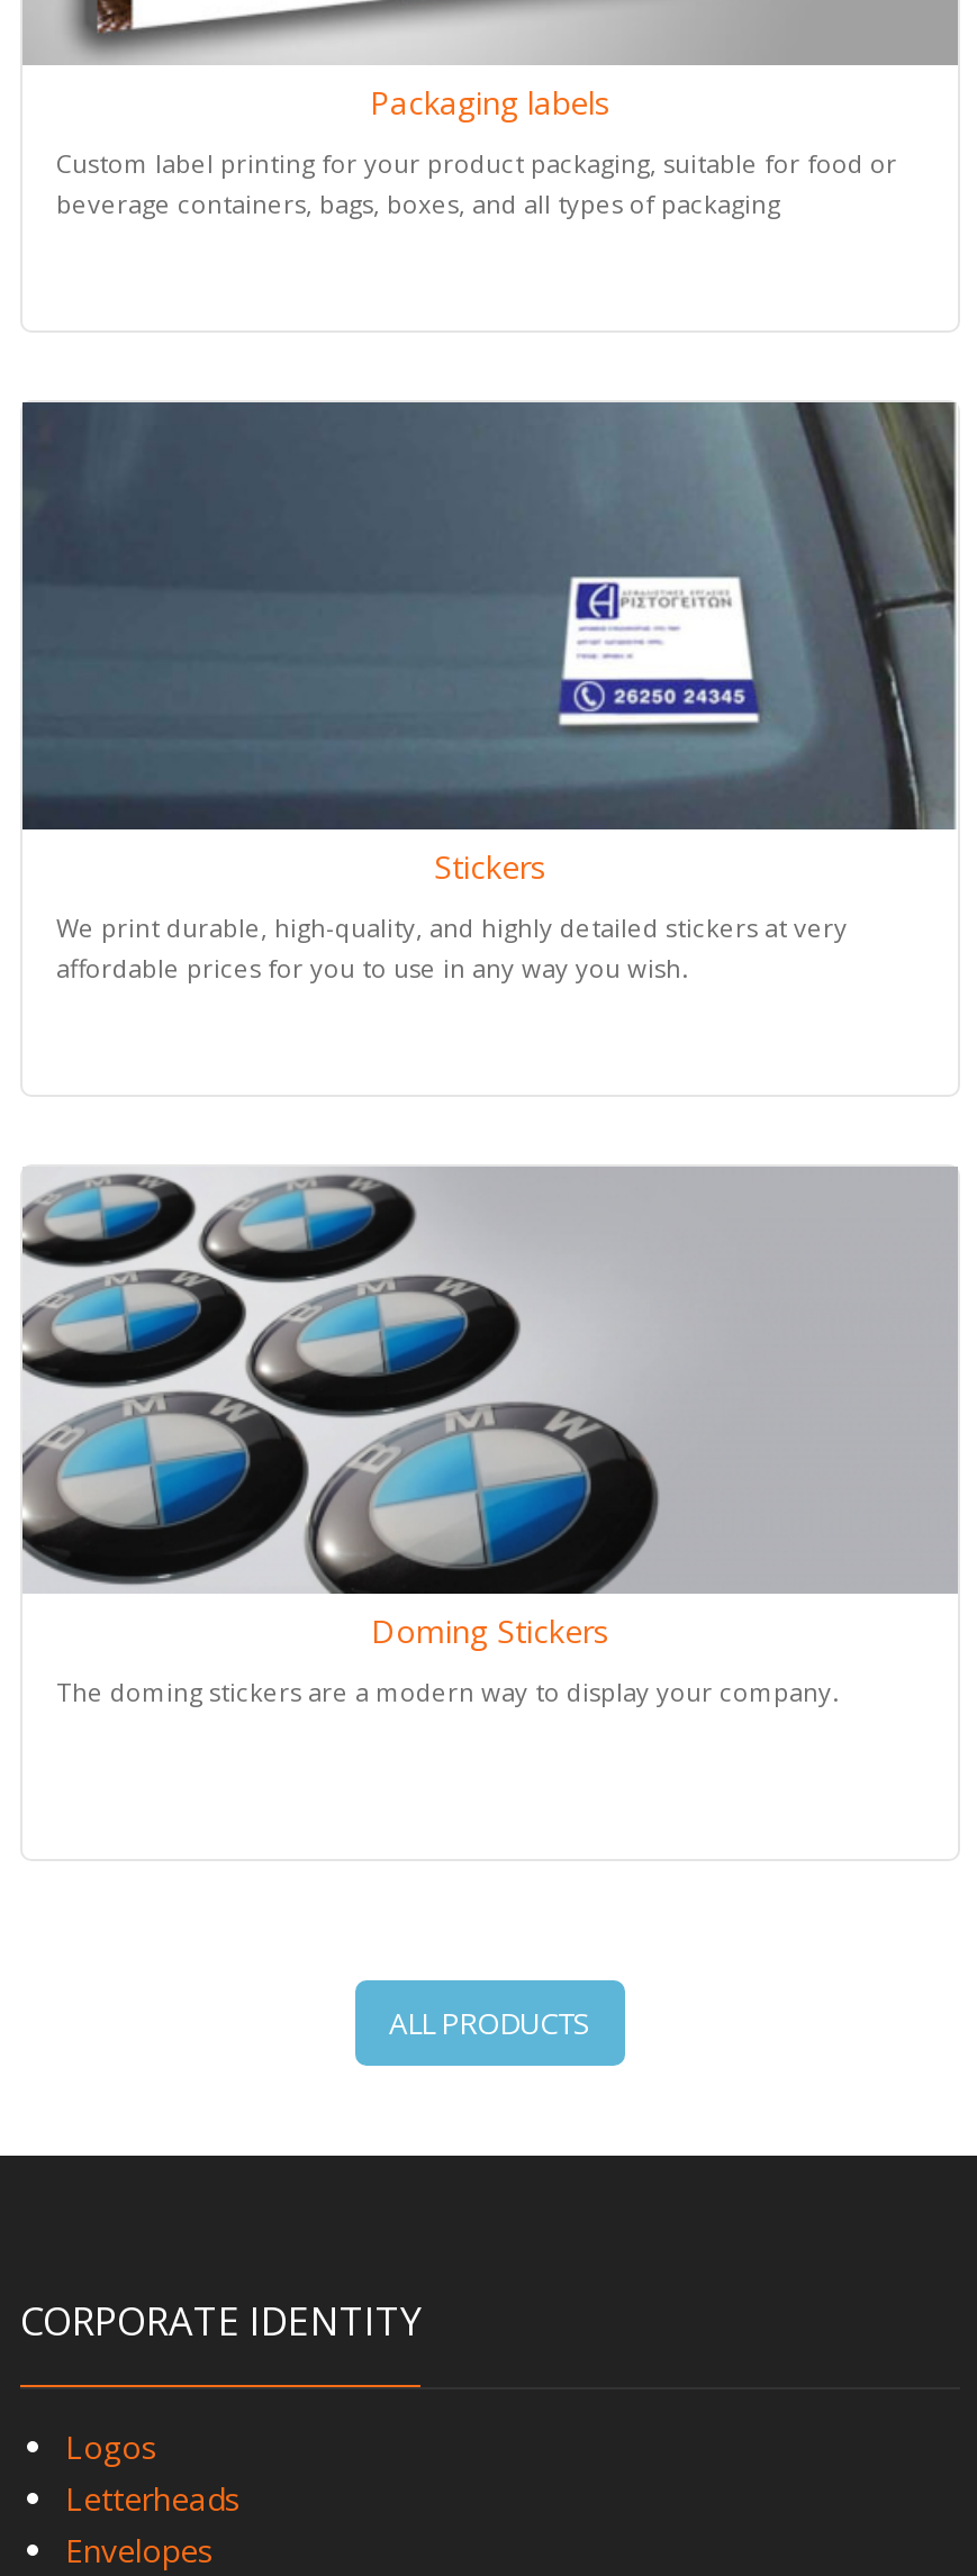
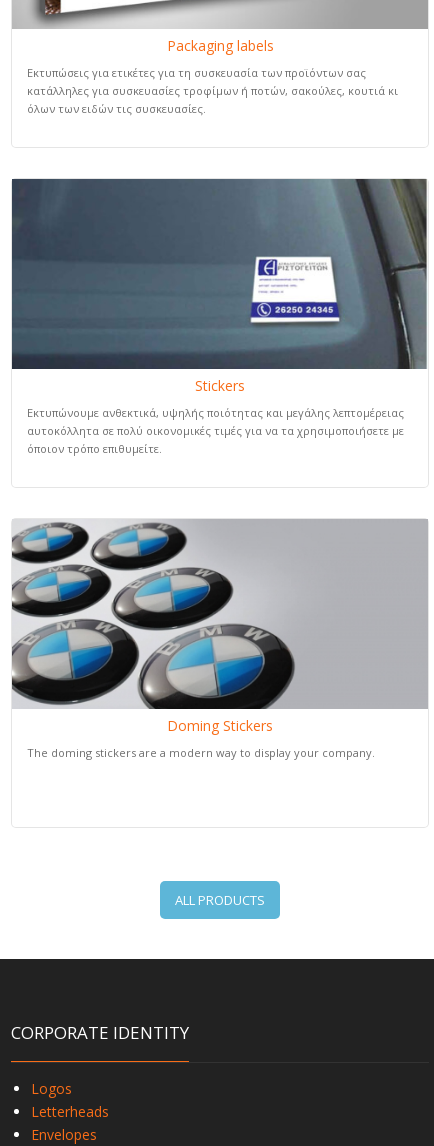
- Custom label printing for your product packaging, suitable for food or
- beverage containers, bags, boxes, and all types of packaging
+ Εκτυπώσεις για ετικέτες για τη συσκευασία των προϊόντων σας
+ κατάλληλες για συσκευασίες τροφίμων ή ποτών, σακούλες, κουτιά κι
+ όλων των ειδών τις συσκευασίες.

- We print durable, high-quality, and highly detailed stickers at very
- affordable prices for you to use in any way you wish.
+ Εκτυπώνουμε ανθεκτικά, υψηλής ποιότητας και μεγάλης λεπτομέρειας
+ αυτοκόλλητα σε πολύ οικονομικές τιμές για να τα χρησιμοποιήσετε με
+ όποιον τρόπο επιθυμείτε.
